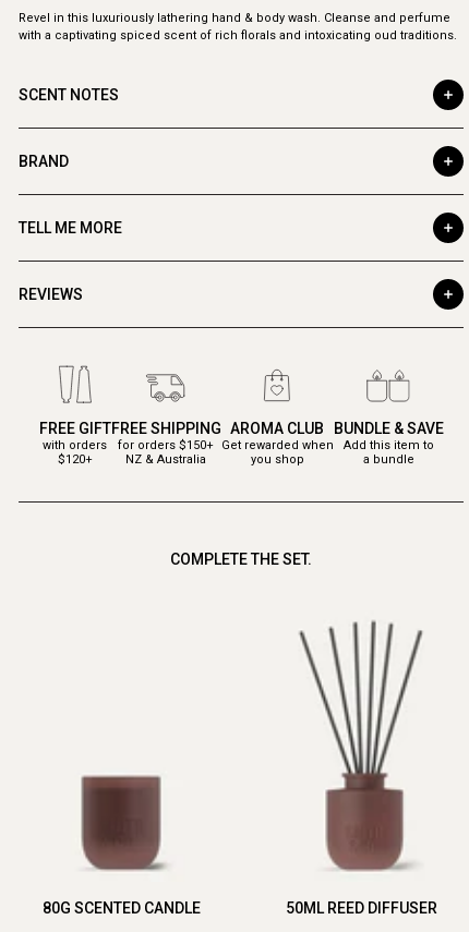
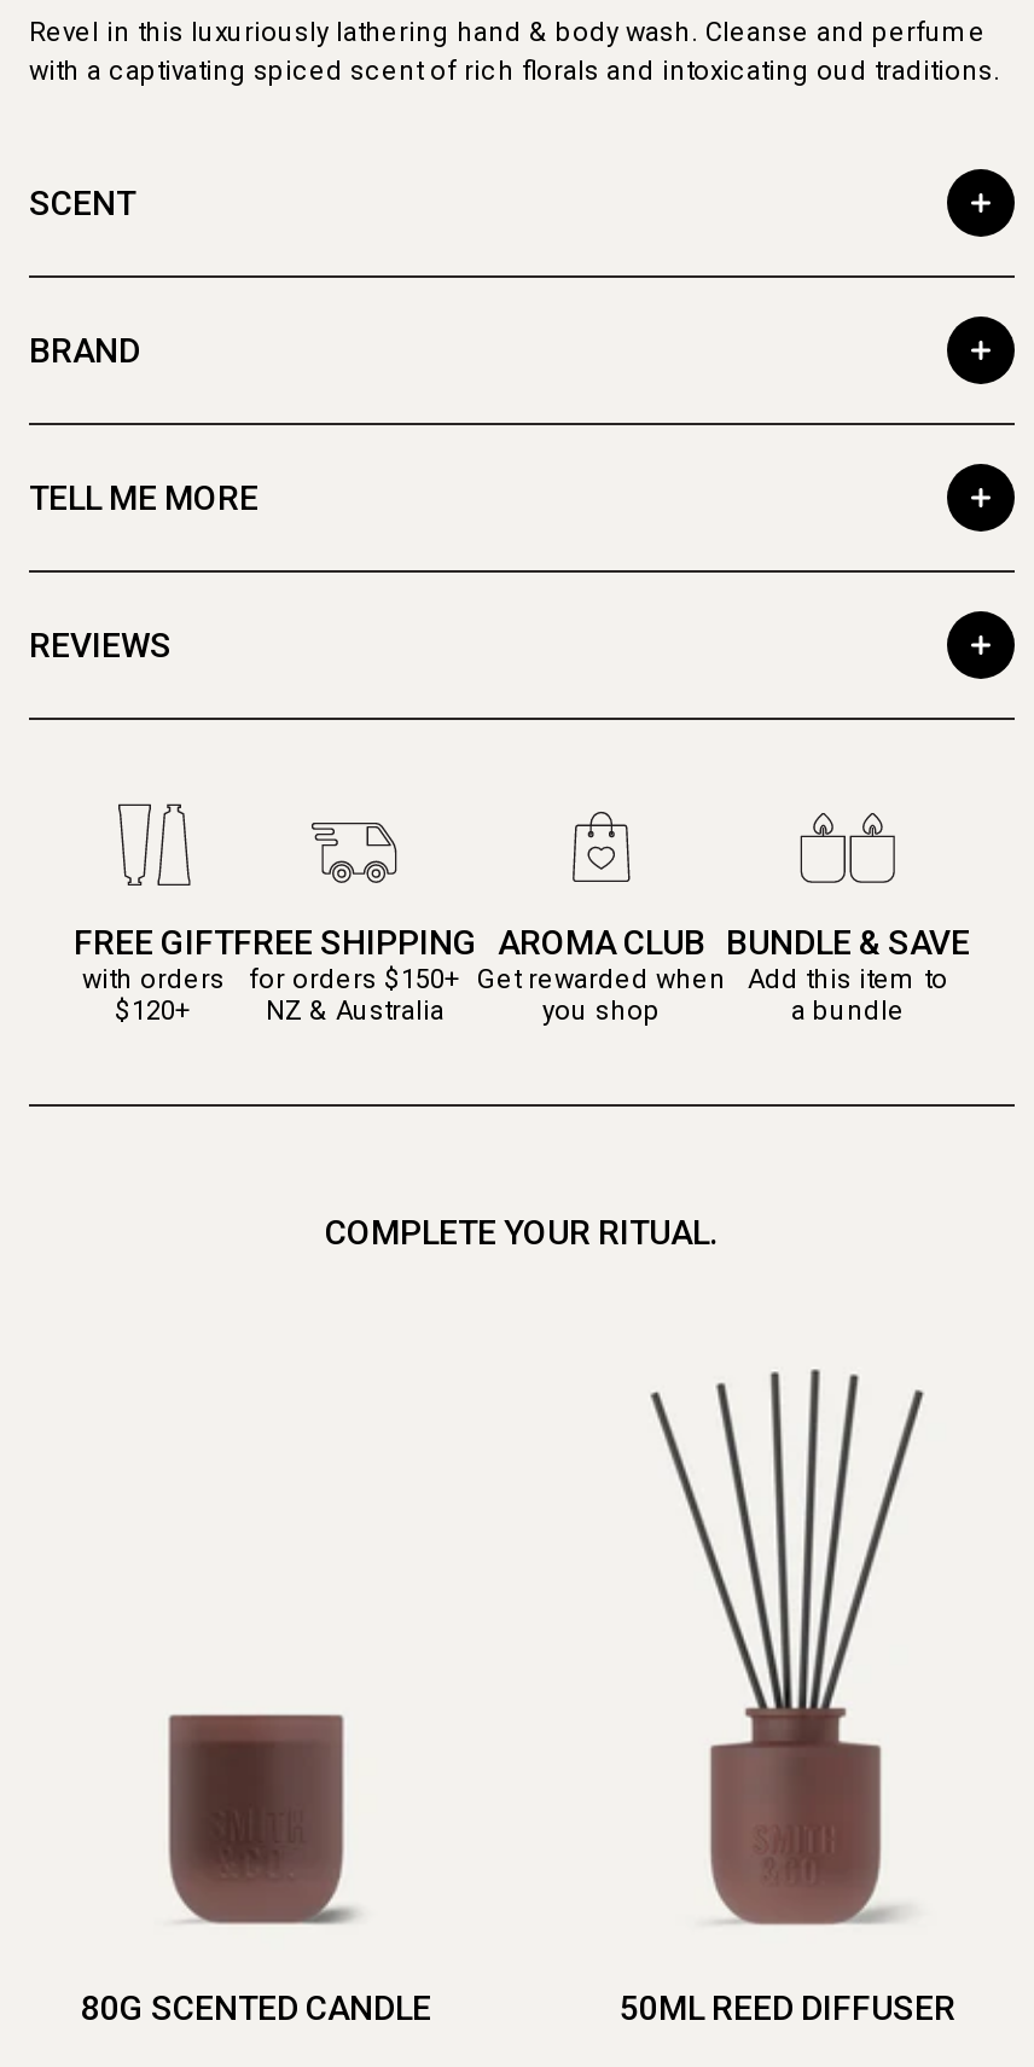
- SCENT NOTES
+ SCENT

- COMPLETE THE SET.
+ COMPLETE YOUR RITUAL.
